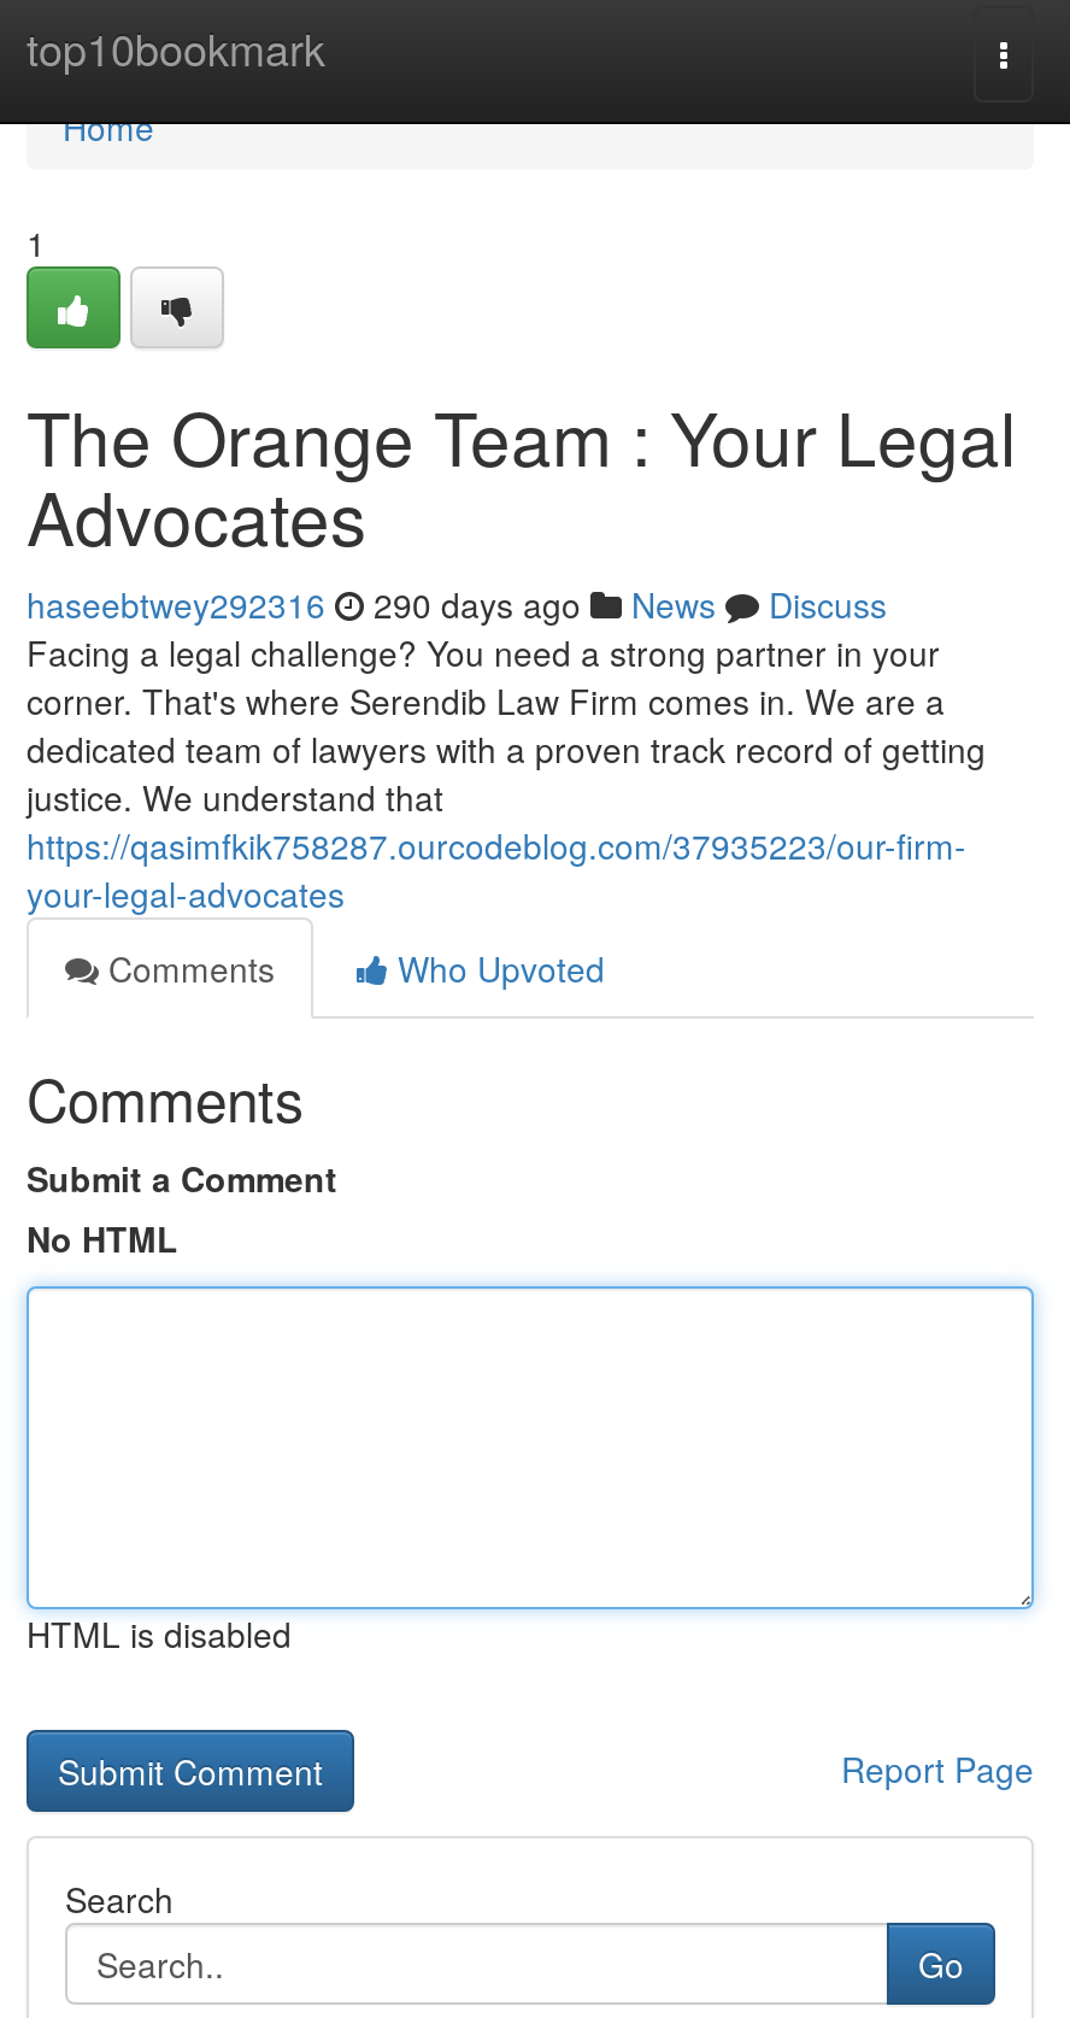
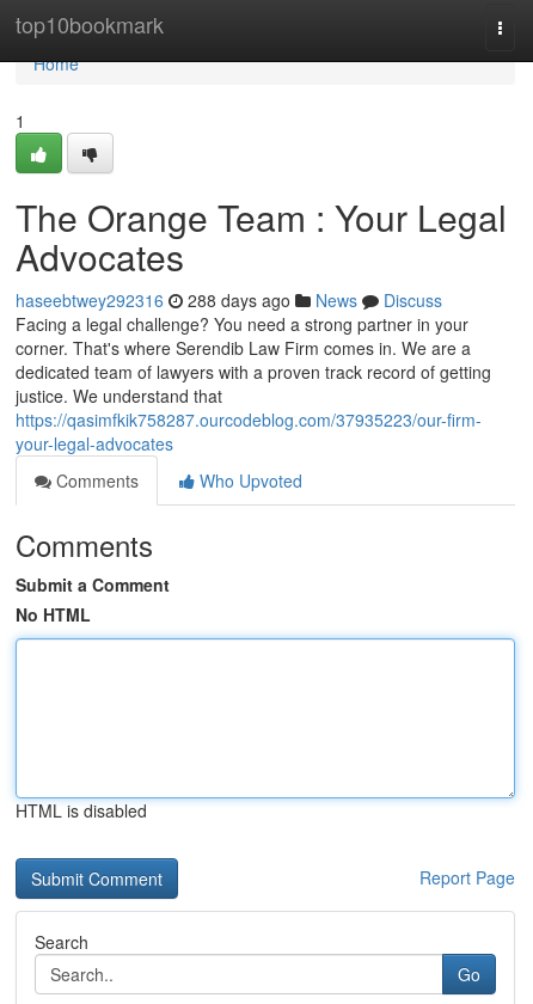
- haseebtwey292316 290 days ago News Discuss
+ haseebtwey292316 288 days ago News Discuss
